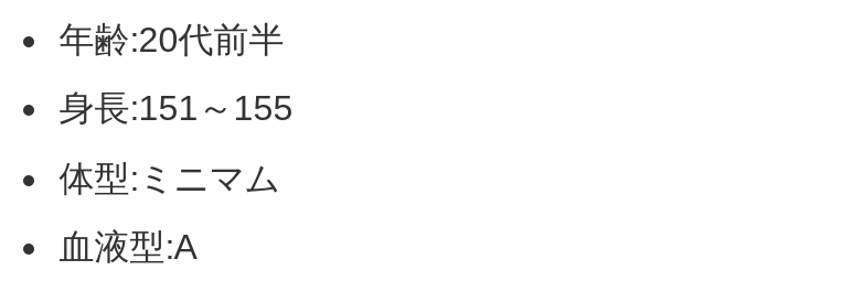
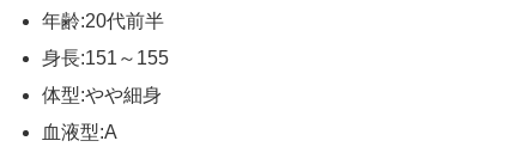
- 体型:ミニマム
+ 体型:やや細身
